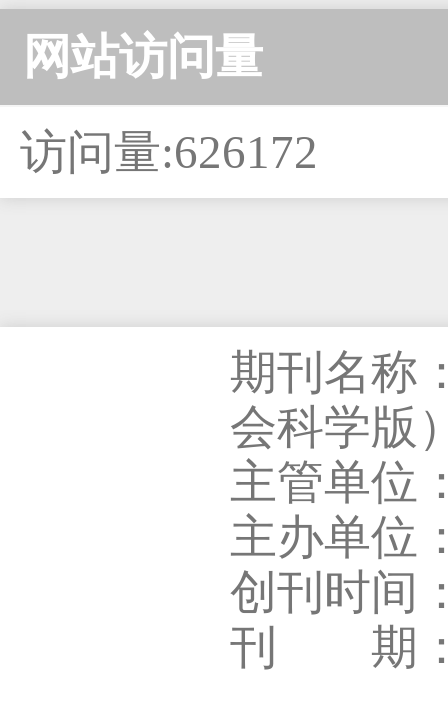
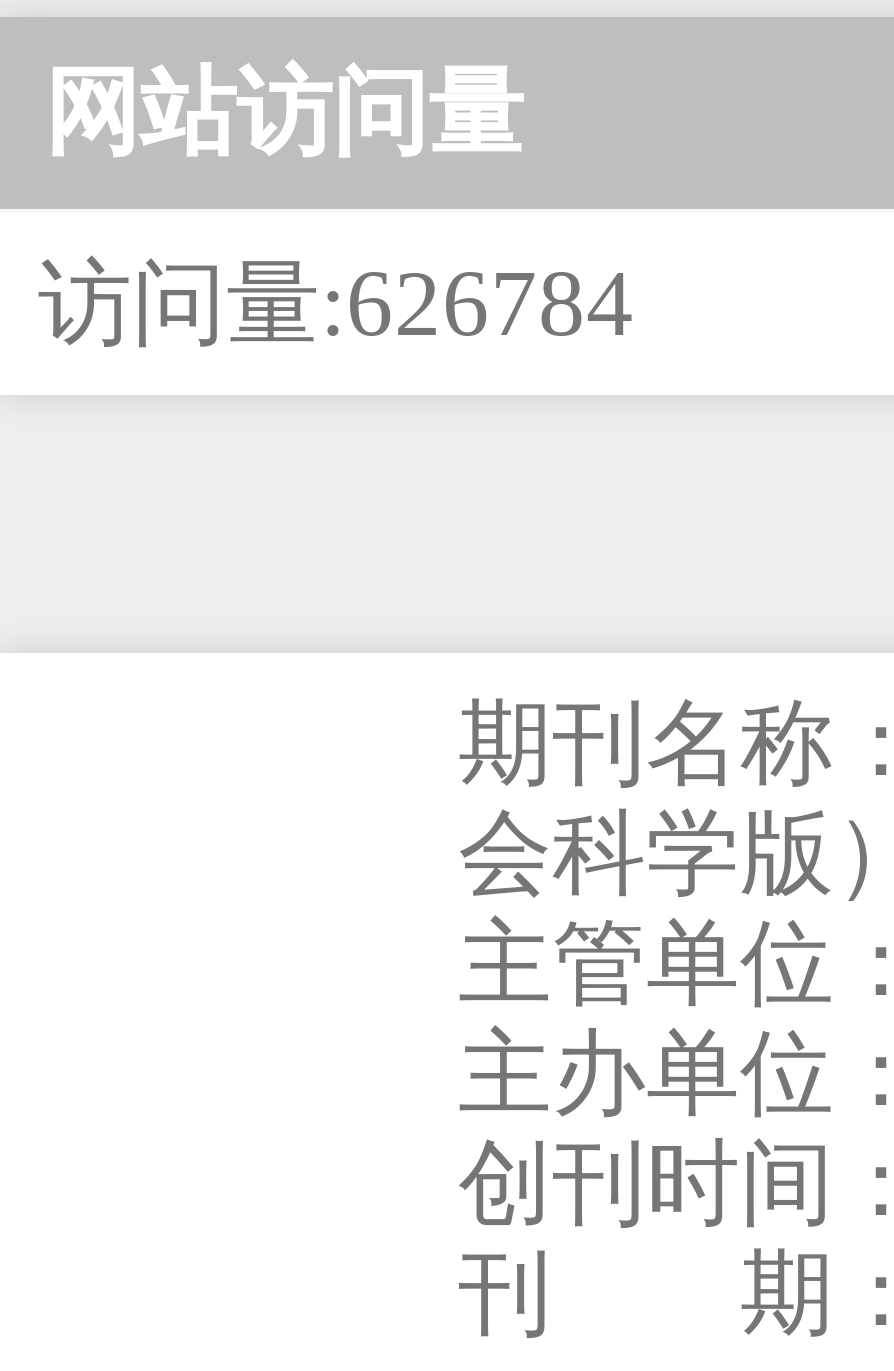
- 访问量:626172
+ 访问量:626784
